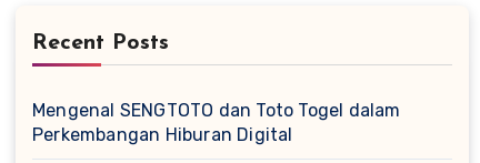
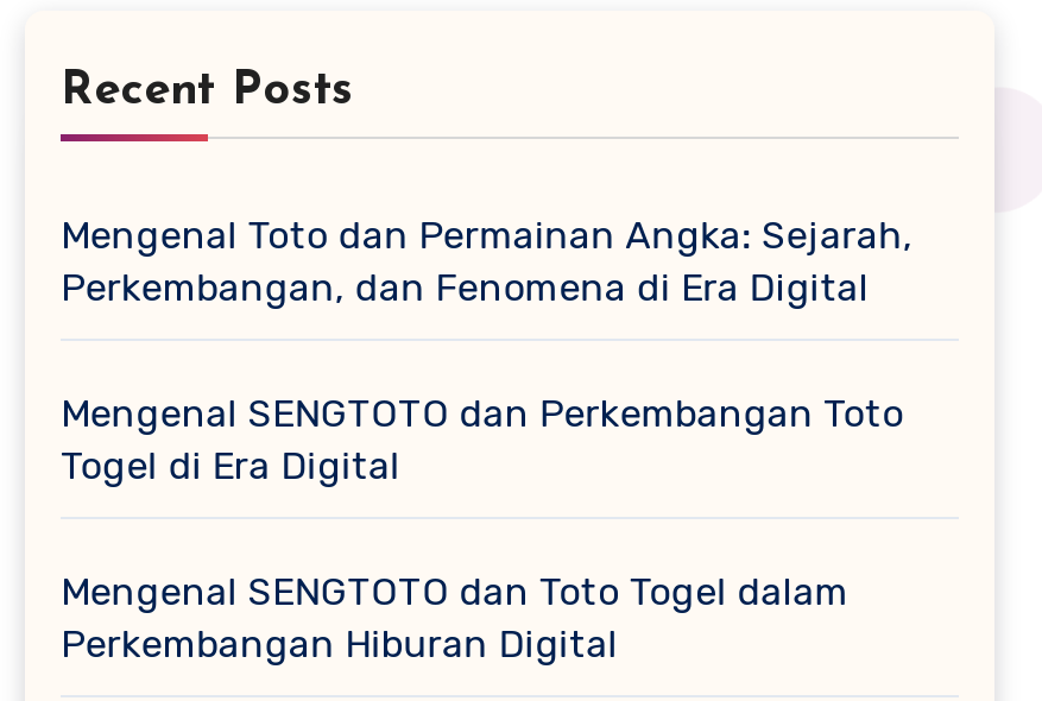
+ Mengenal Toto dan Permainan Angka: Sejarah,
+ Perkembangan, dan Fenomena di Era Digital
+ Mengenal SENGTOTO dan Perkembangan Toto
+ Togel di Era Digital
